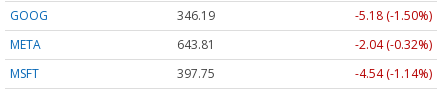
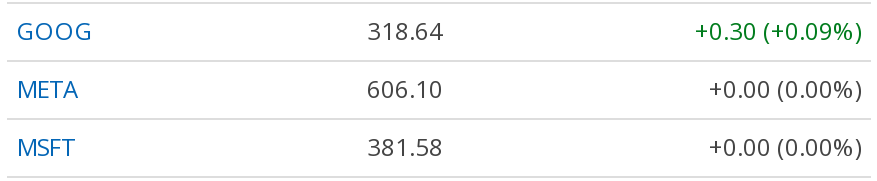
- 346.19
+ 318.64

- -5.18 (-1.50%)
+ +0.30 (+0.09%)

- 643.81
+ 606.10

- -2.04 (-0.32%)
+ +0.00 (0.00%)

- 397.75
+ 381.58

- -4.54 (-1.14%)
+ +0.00 (0.00%)
